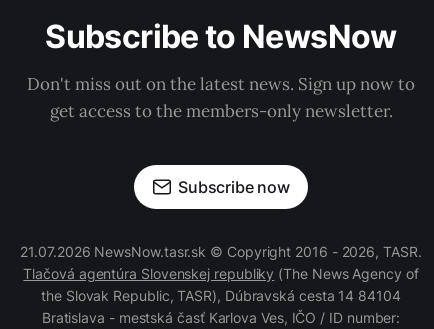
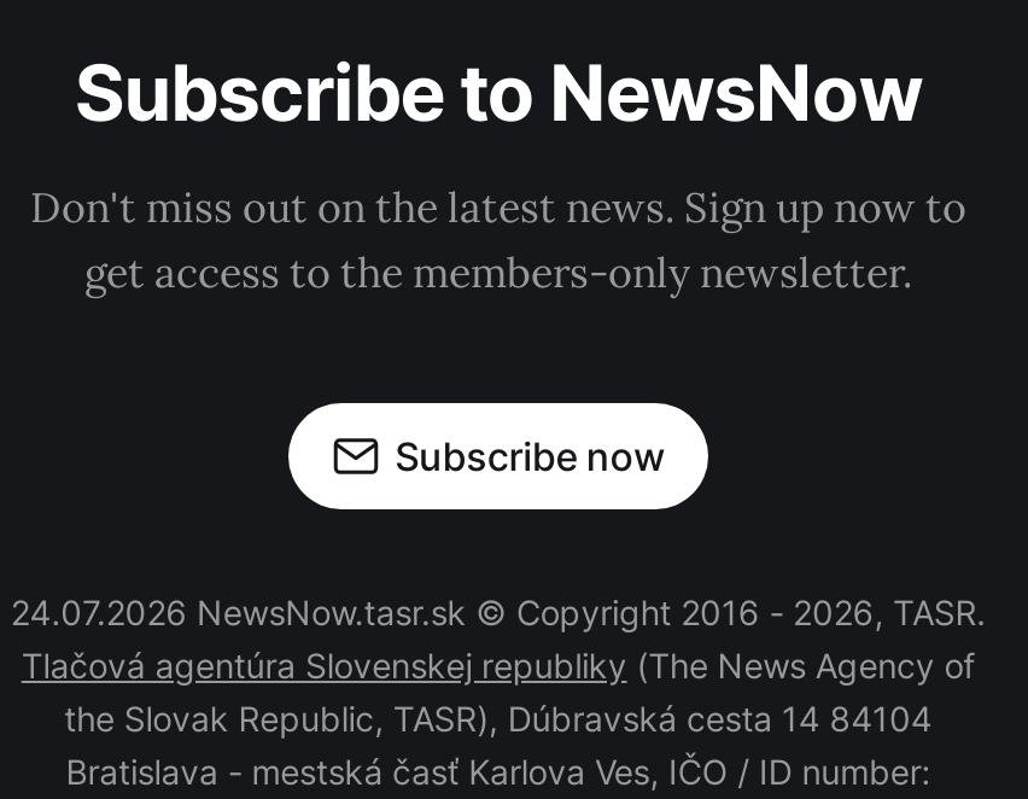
- 21.07.2026 NewsNow.tasr.sk © Copyright 2016 - 2026, TASR.
+ 24.07.2026 NewsNow.tasr.sk © Copyright 2016 - 2026, TASR.
